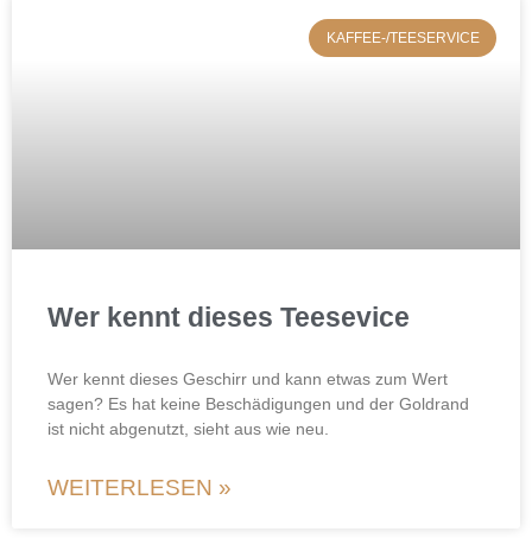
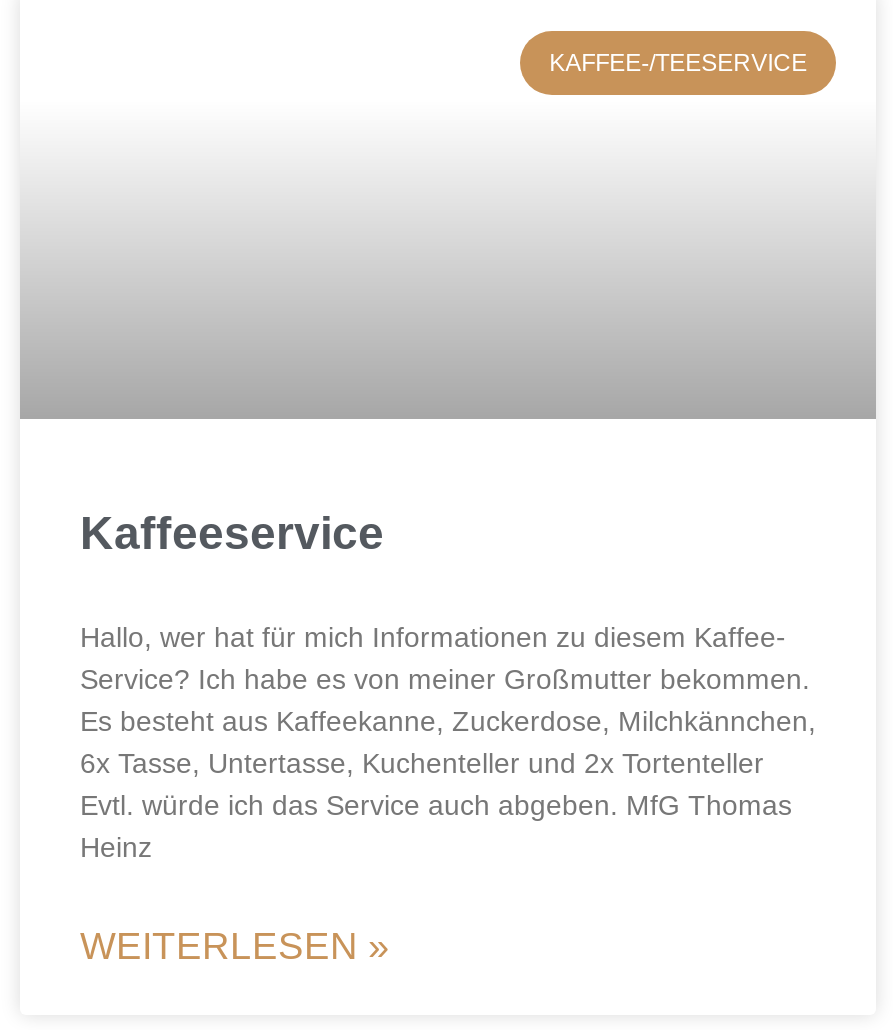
- Wer kennt dieses Teesevice
+ Kaffeeservice

- Wer kennt dieses Geschirr und kann etwas zum Wert
- sagen? Es hat keine Beschädigungen und der Goldrand
- ist nicht abgenutzt, sieht aus wie neu.
+ Hallo, wer hat für mich Informationen zu diesem Kaffee-
+ Service? Ich habe es von meiner Großmutter bekommen.
+ Es besteht aus Kaffeekanne, Zuckerdose, Milchkännchen,
+ 6x Tasse, Untertasse, Kuchenteller und 2x Tortenteller
+ Evtl. würde ich das Service auch abgeben. MfG Thomas
+ Heinz
